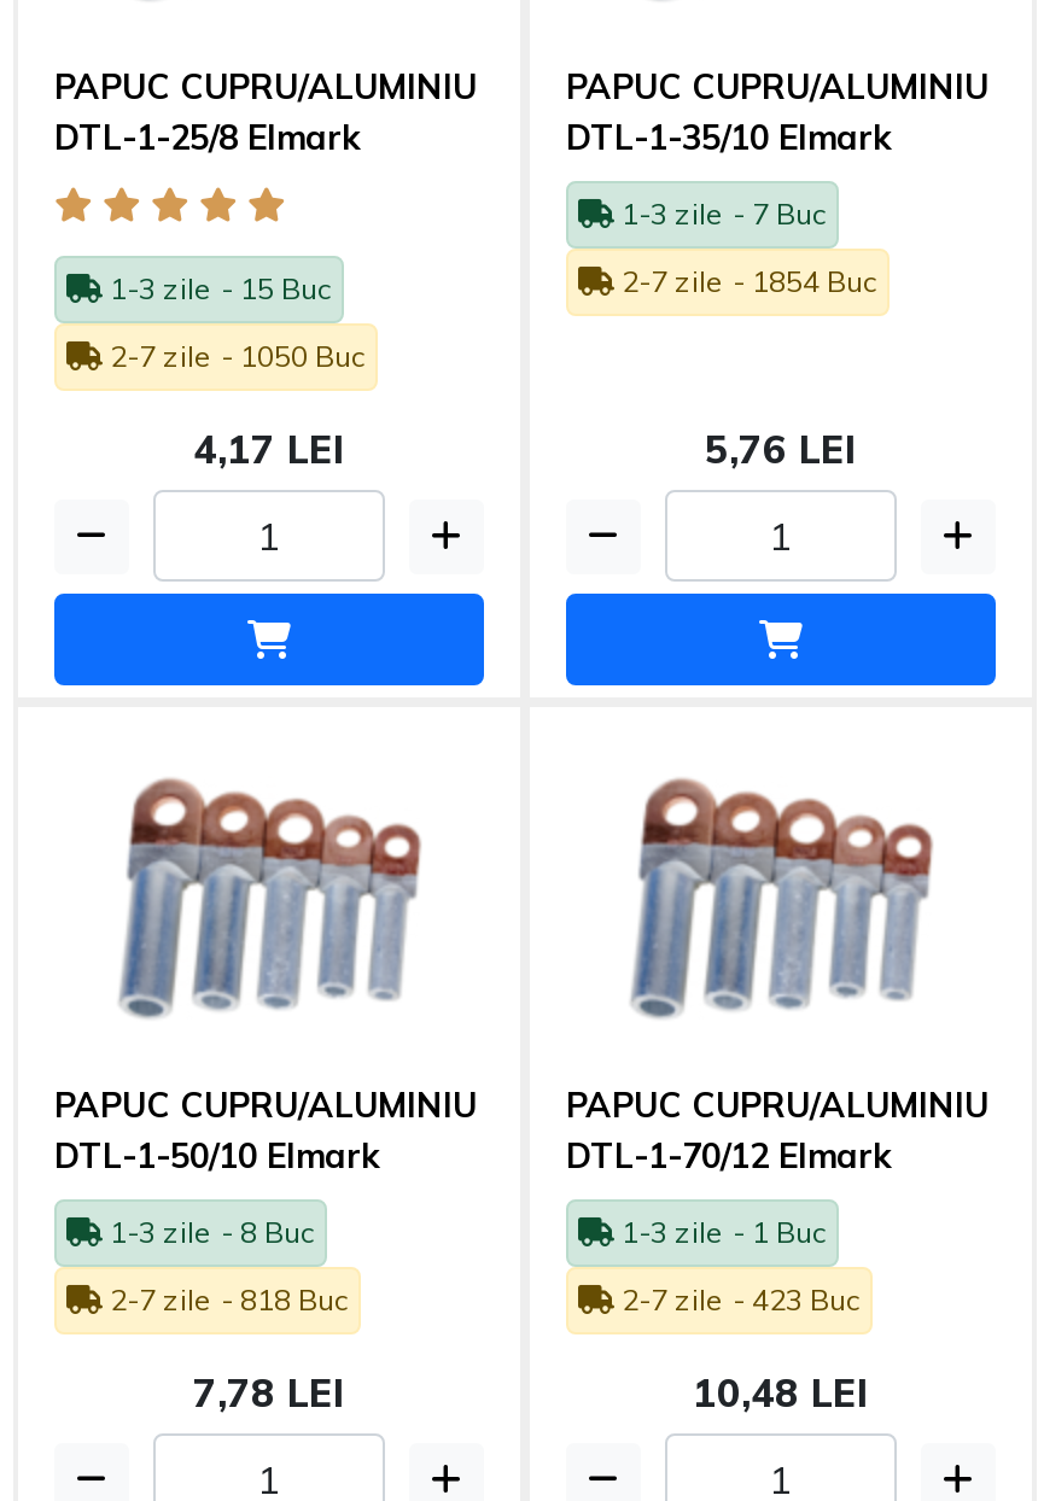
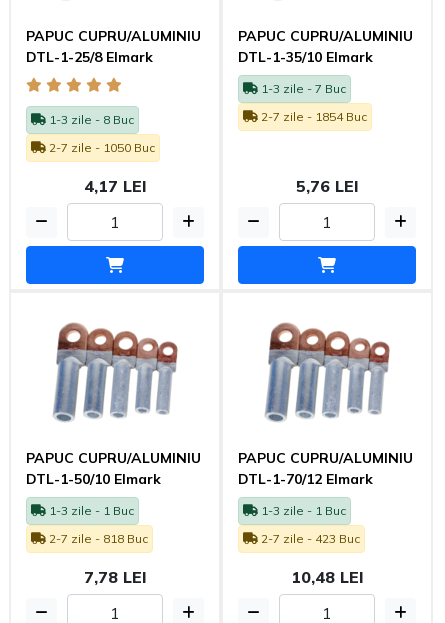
- 1-3 zile - 15 Buc
+ 1-3 zile - 8 Buc

- 1-3 zile - 8 Buc
+ 1-3 zile - 1 Buc
